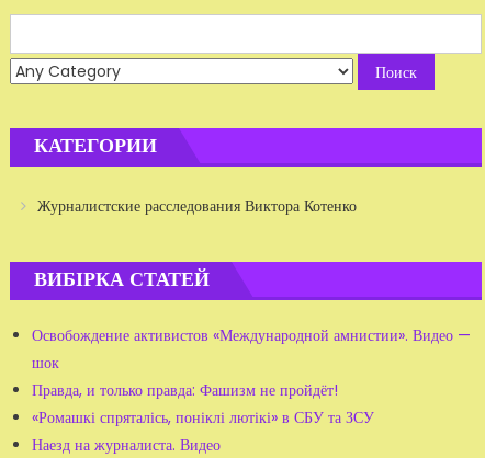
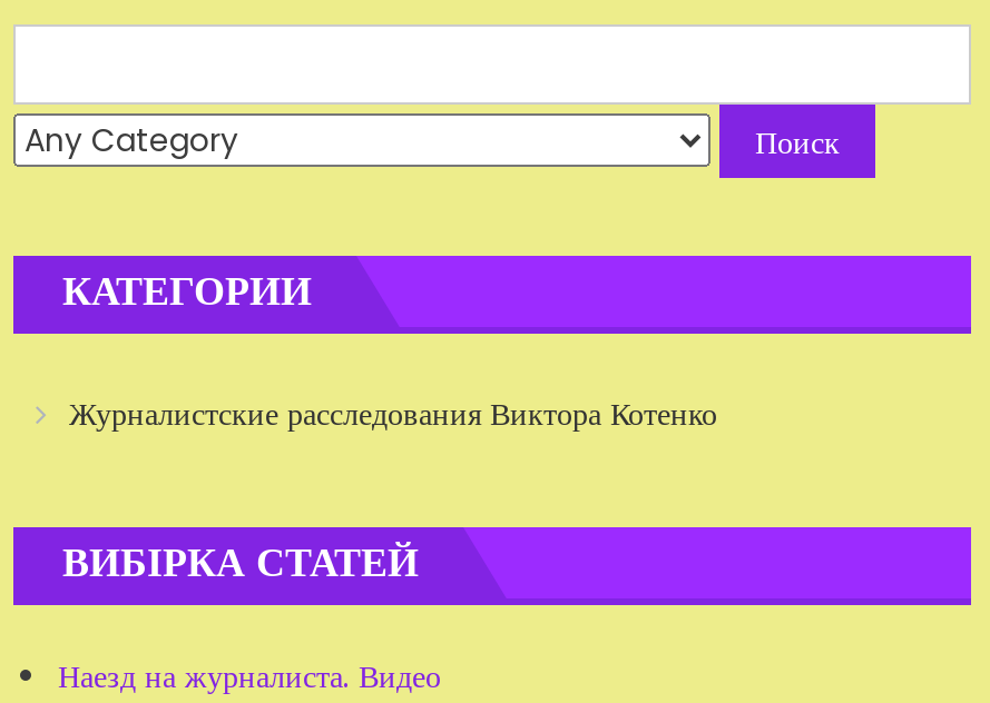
- Освобождение активистов «Международной амнистии». Видео —
- шок
- Правда, и только правда: Фашизм не пройдёт!
- «Ромашкі спряталісь, поніклі лютікі» в СБУ та ЗСУ
